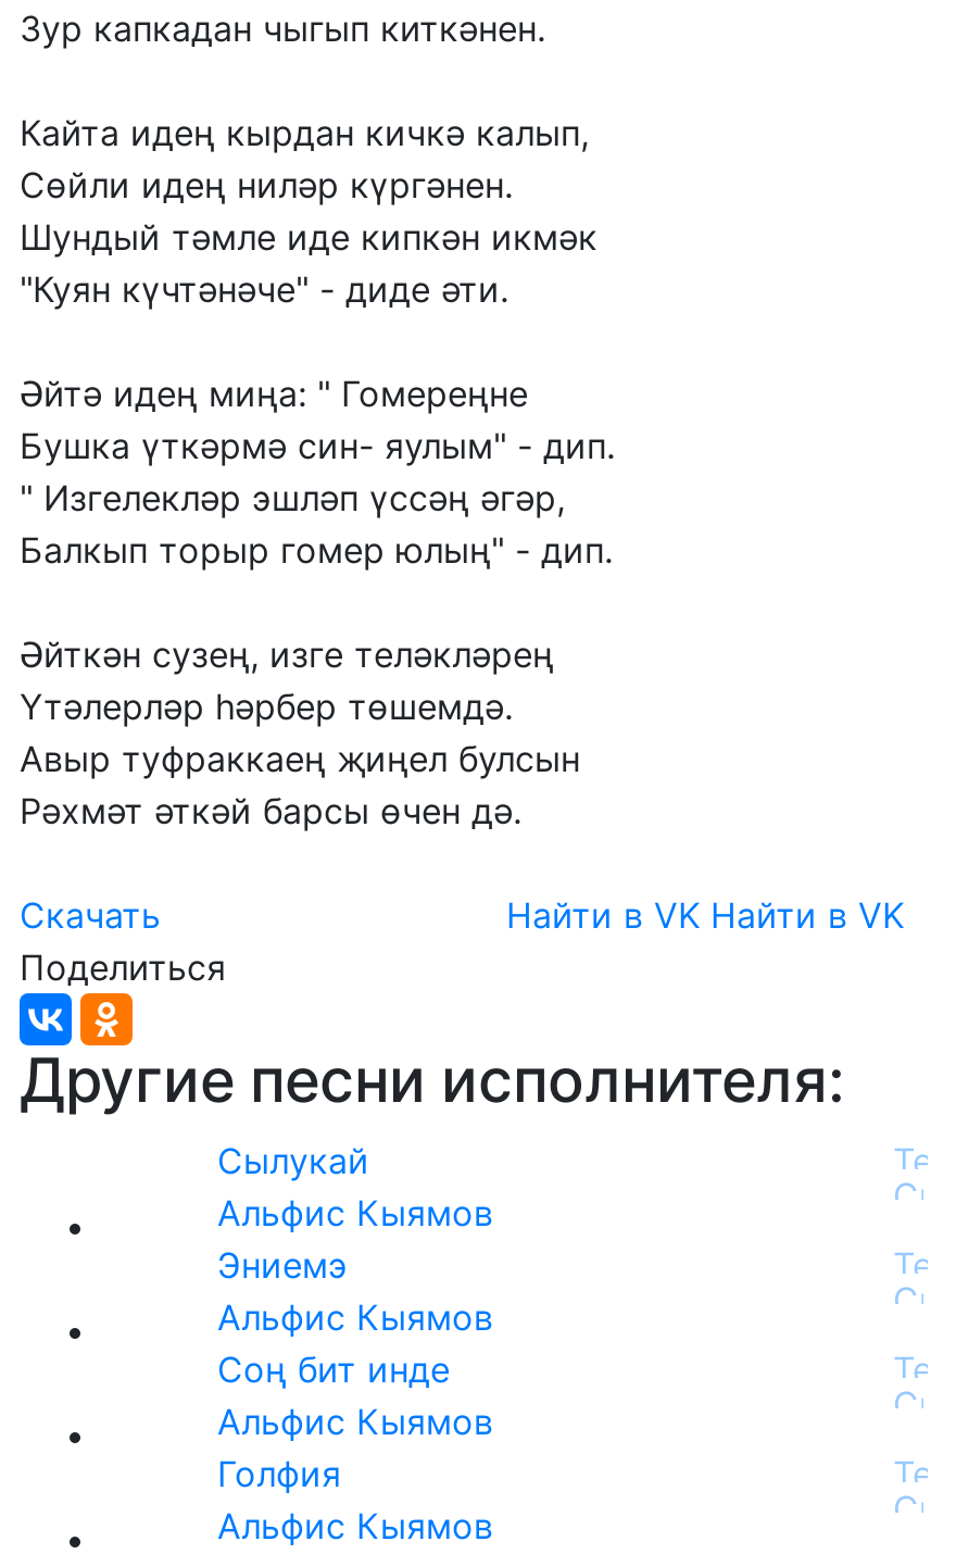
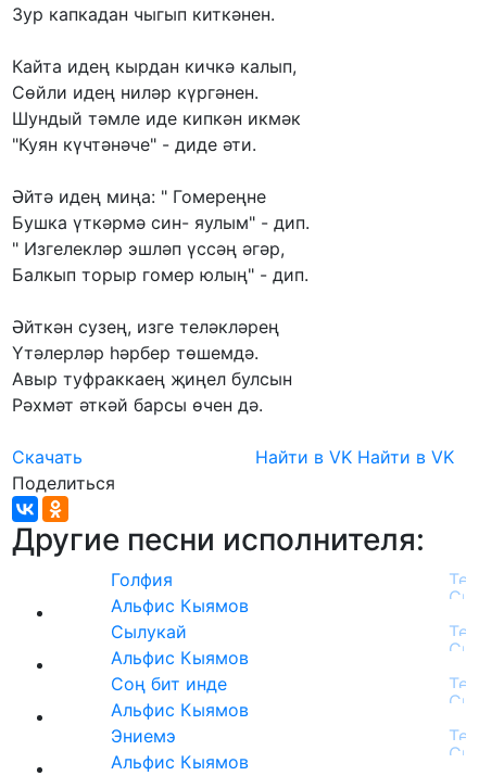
moved down: Сылукай

moved down: Эниемэ

moved up: Голфия
